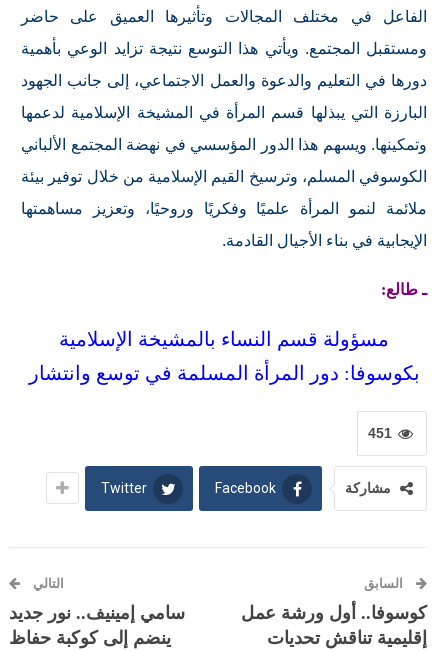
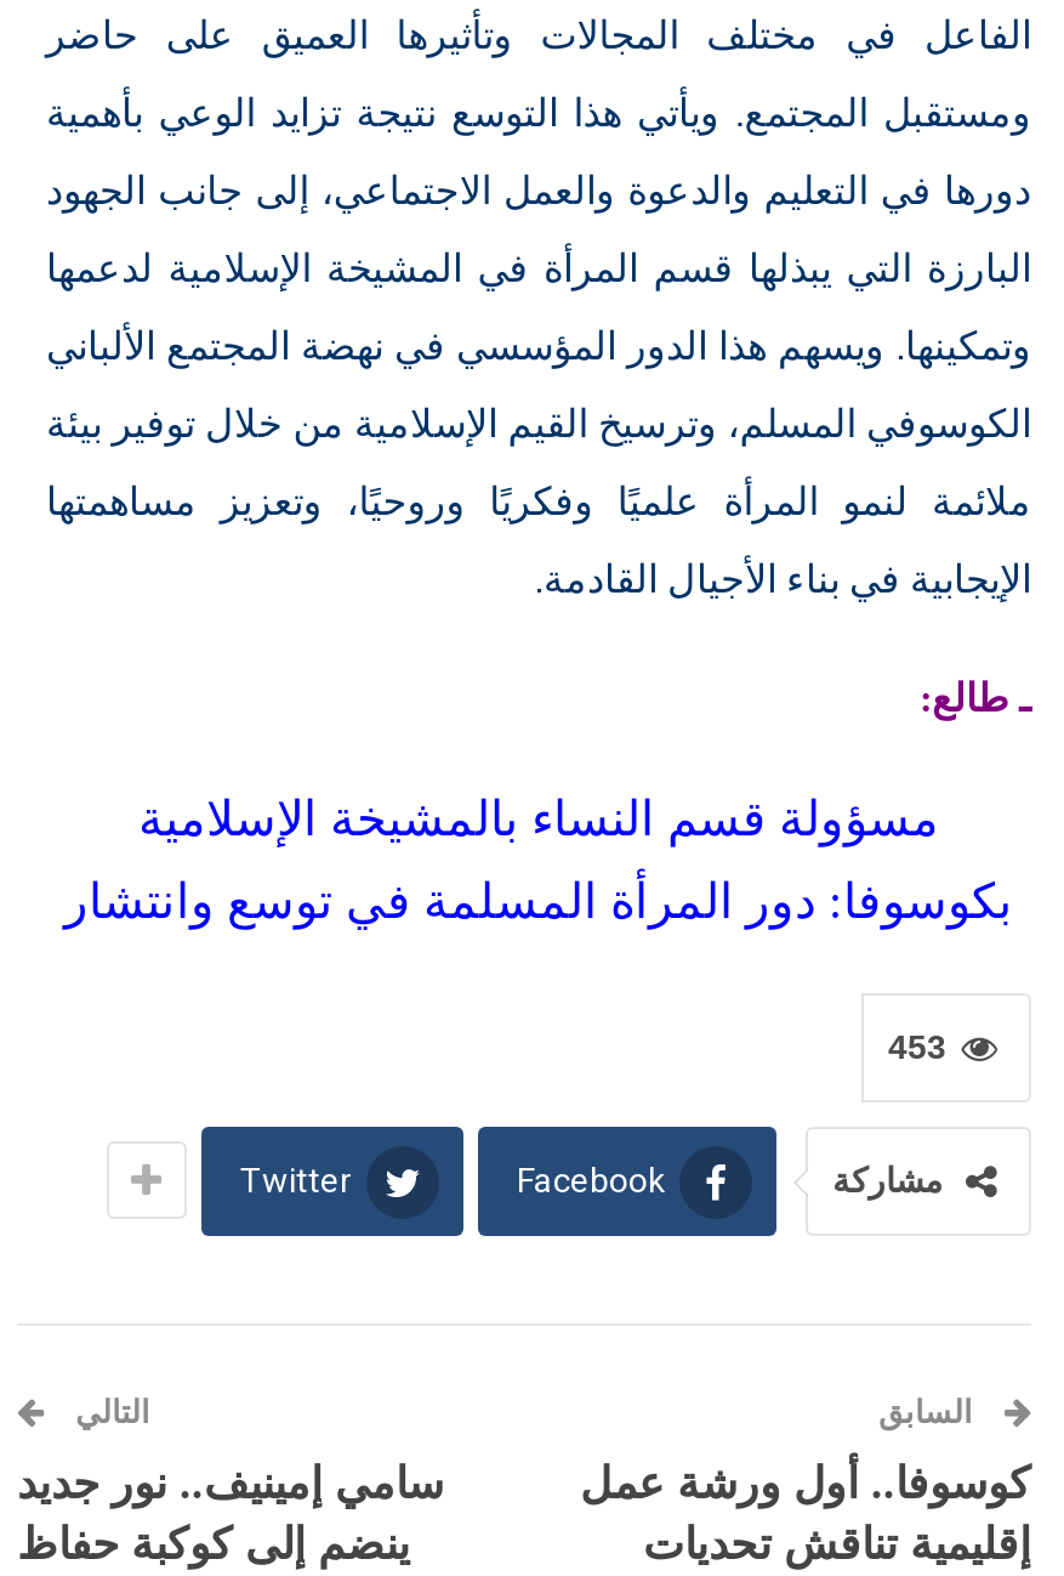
- 451
+ 453
